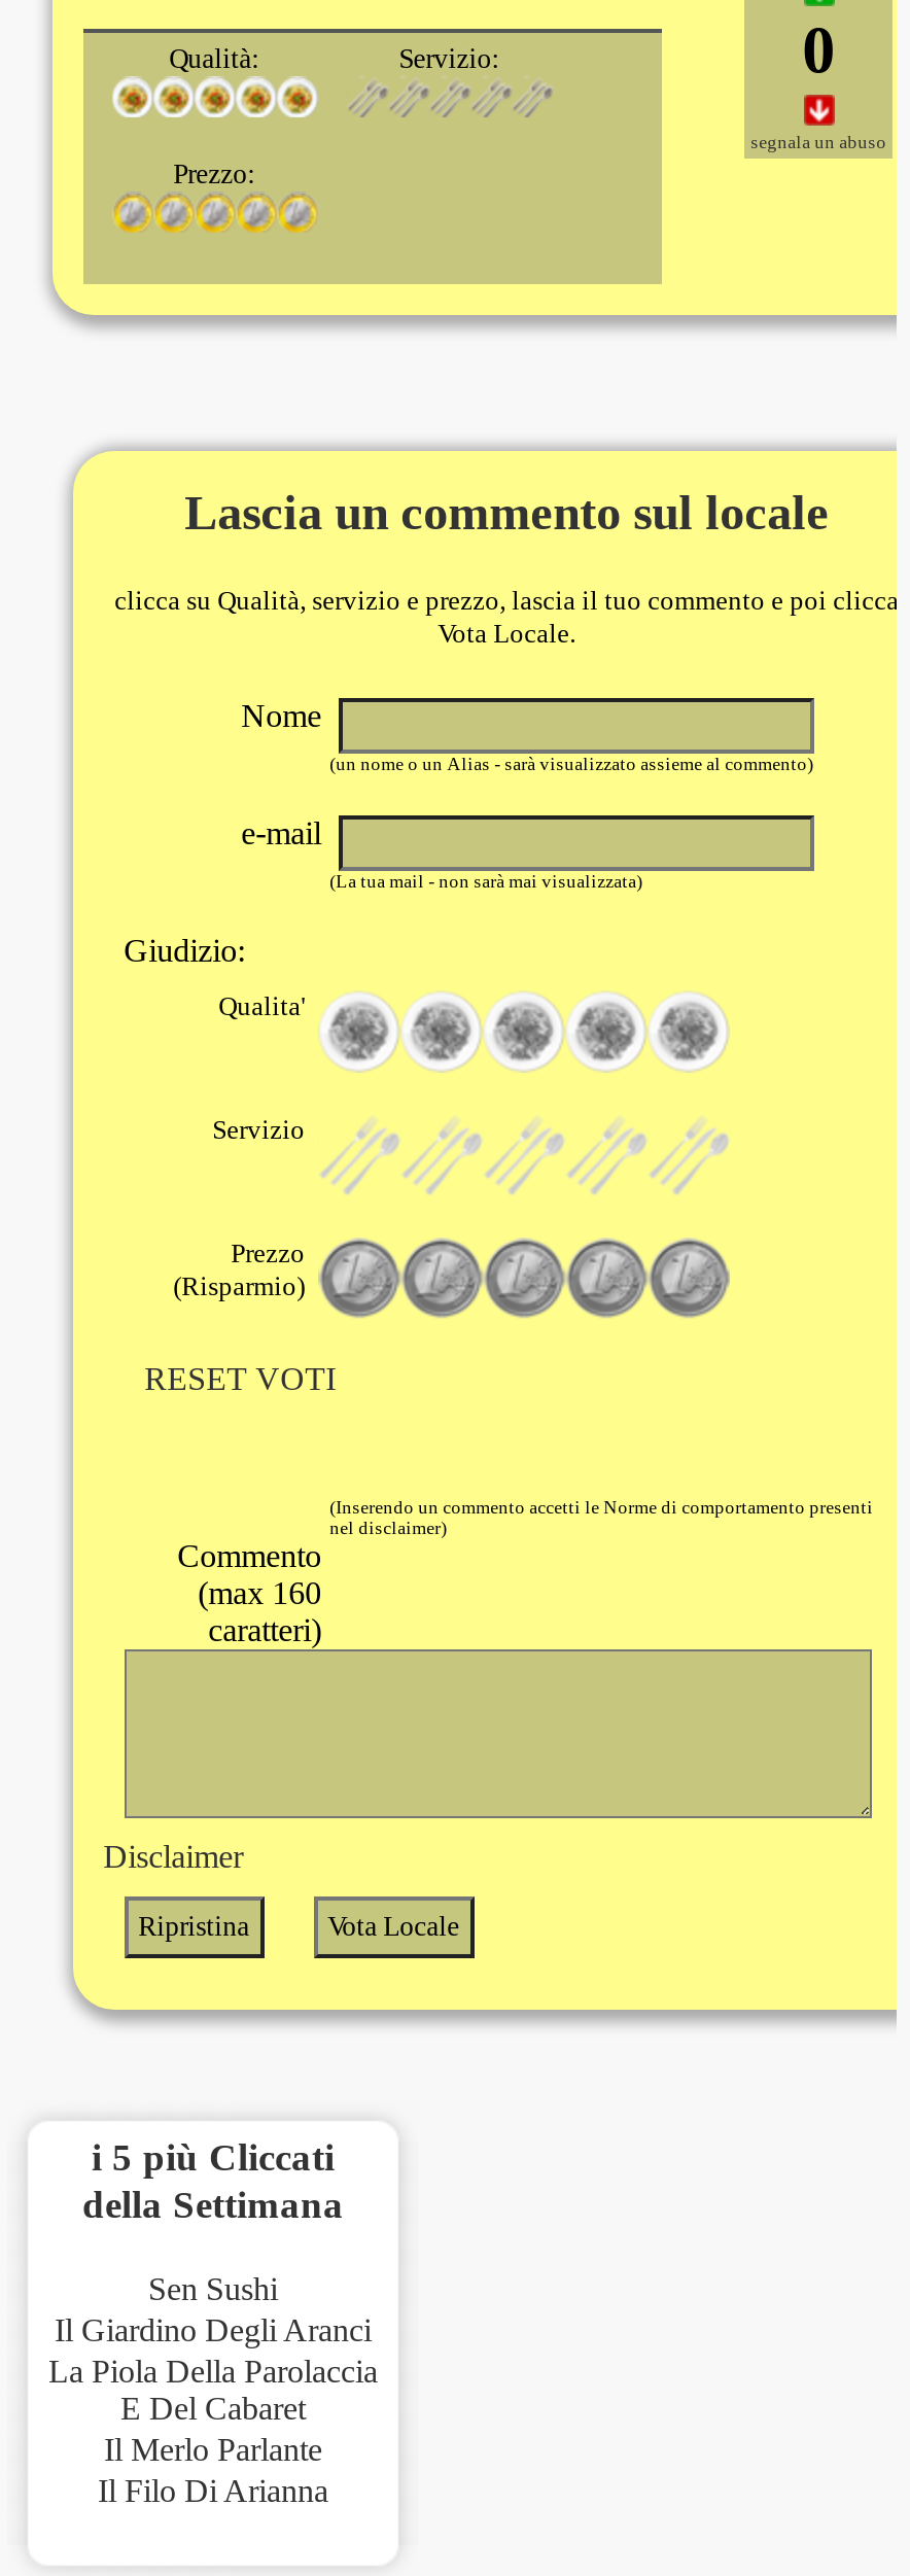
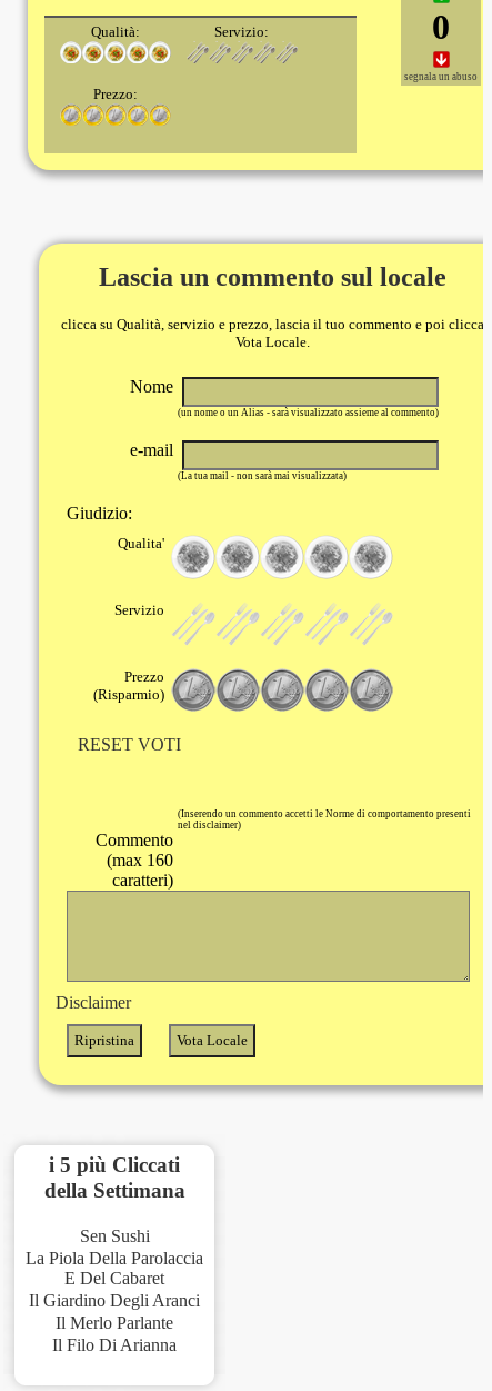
moved down: Il Giardino Degli Aranci

moved up: La Piola Della Parolaccia | E Del Cabaret
